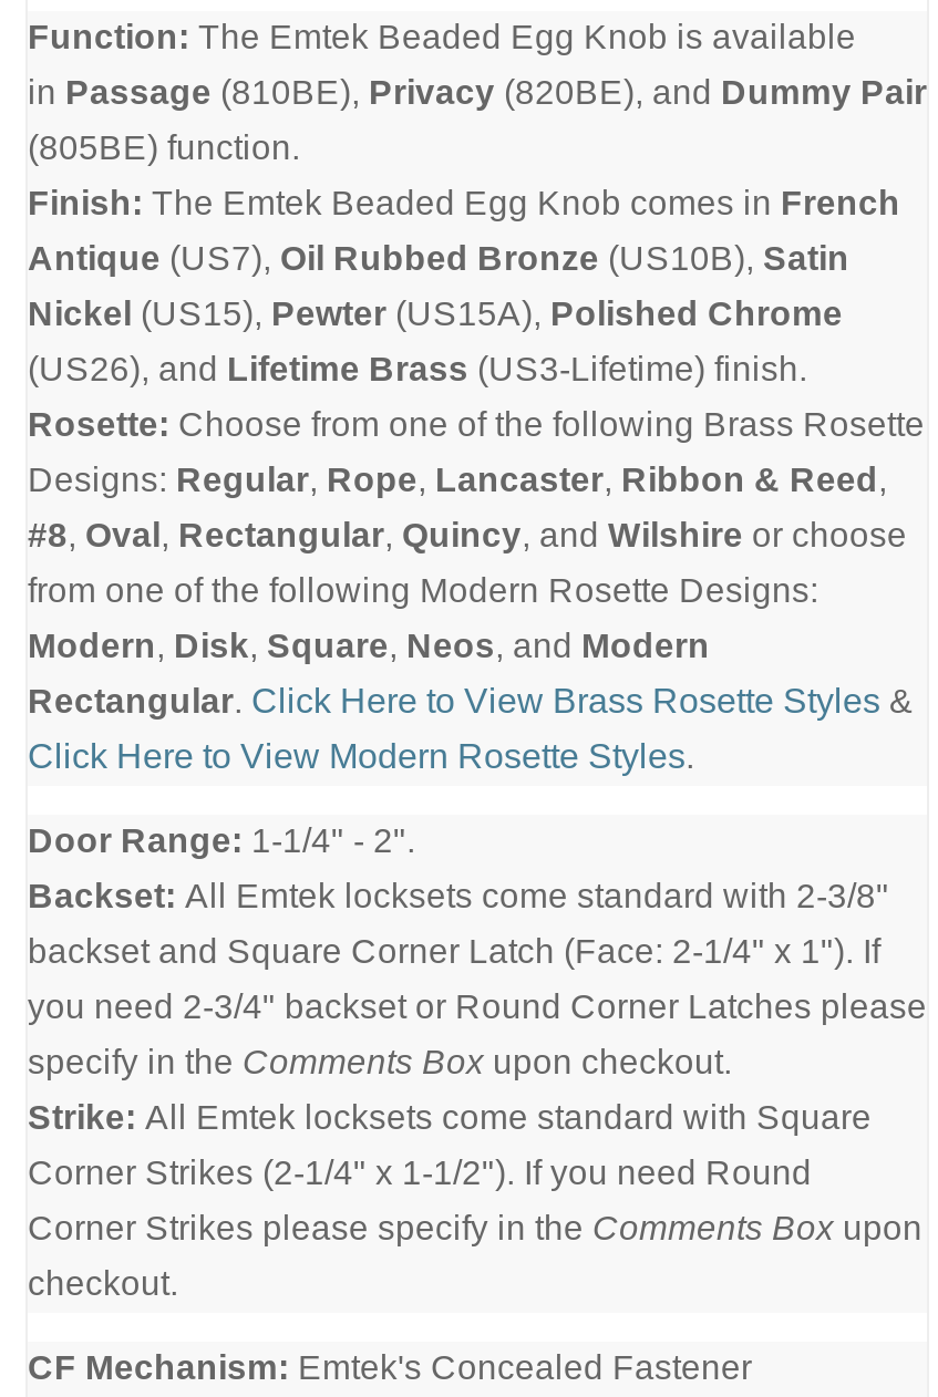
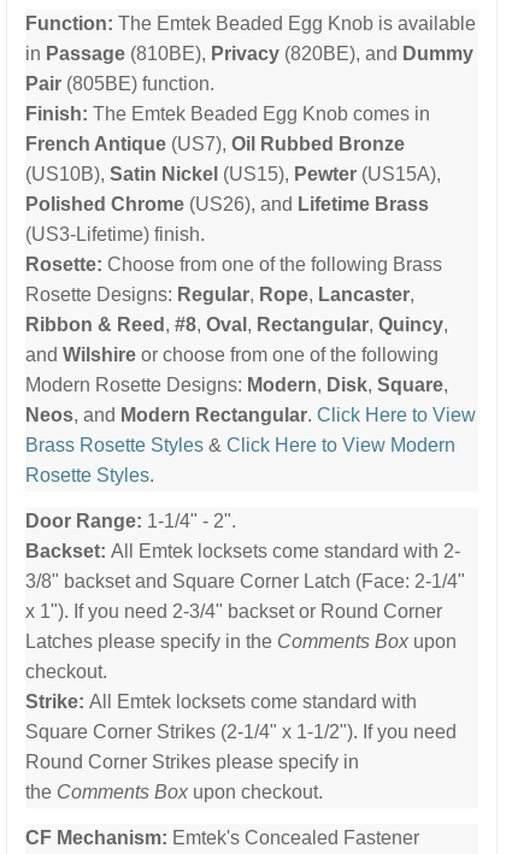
- Backset: All Emtek locksets come standard with 2-3/8"
- backset and Square Corner Latch (Face: 2-1/4" x 1"). If
- you need 2-3/4" backset or Round Corner Latches please
- specify in the Comments Box upon checkout.
- Strike: All Emtek locksets come standard with Square
- Corner Strikes (2-1/4" x 1-1/2"). If you need Round
- Corner Strikes please specify in the Comments Box upon
+ Backset: All Emtek locksets come standard with 2-
+ 3/8" backset and Square Corner Latch (Face: 2-1/4"
+ x 1"). If you need 2-3/4" backset or Round Corner
+ Latches please specify in the Comments Box upon

moved up: checkout.

+ Strike: All Emtek locksets come standard with
+ Square Corner Strikes (2-1/4" x 1-1/2"). If you need
+ Round Corner Strikes please specify in
+ the Comments Box upon checkout.
